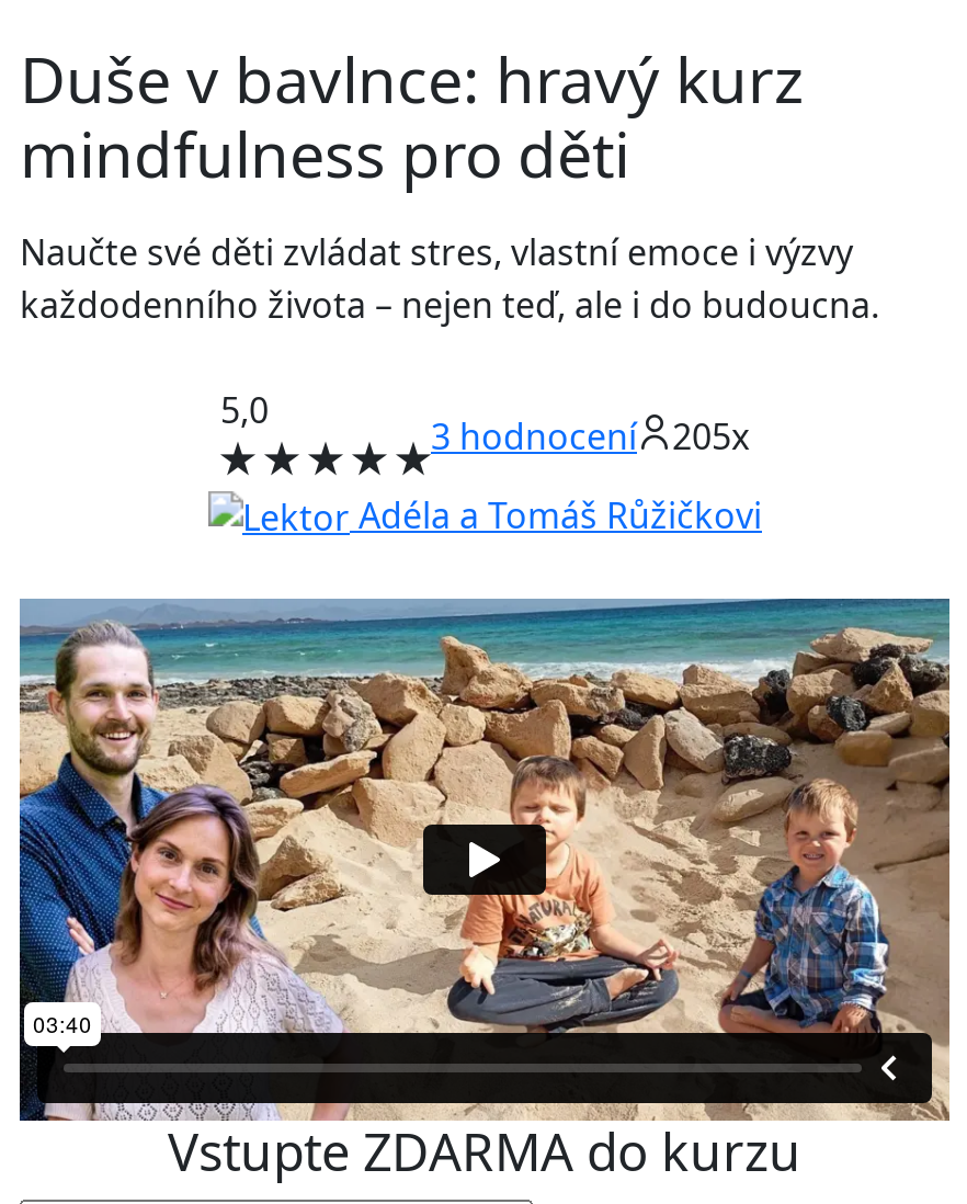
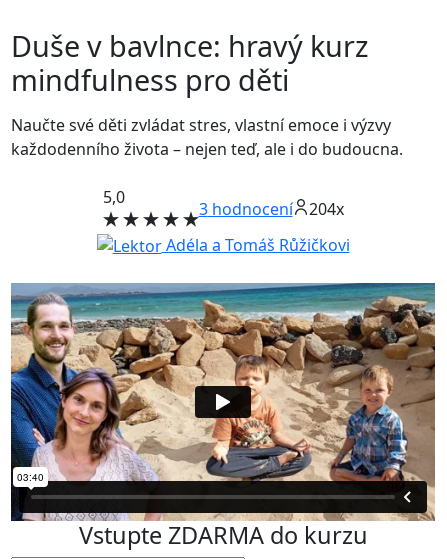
- 3 hodnocení 205x
+ 3 hodnocení 204x
